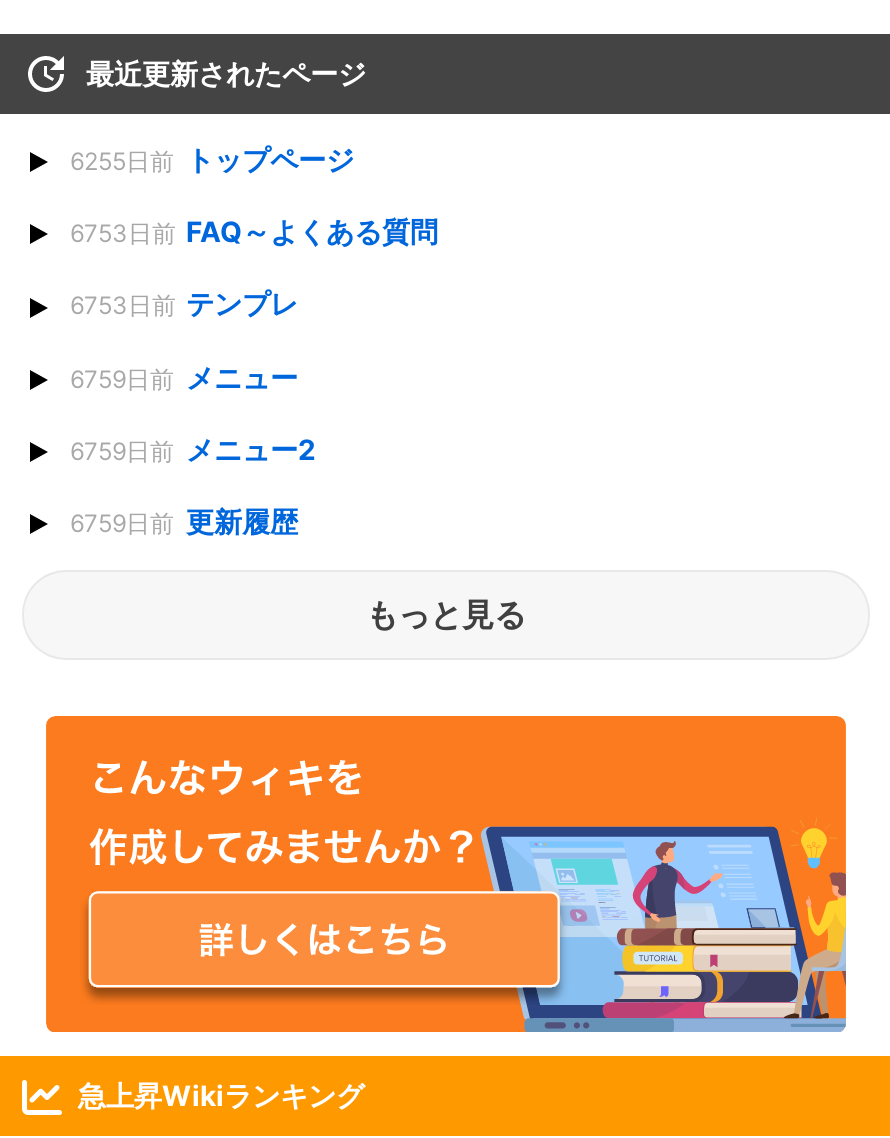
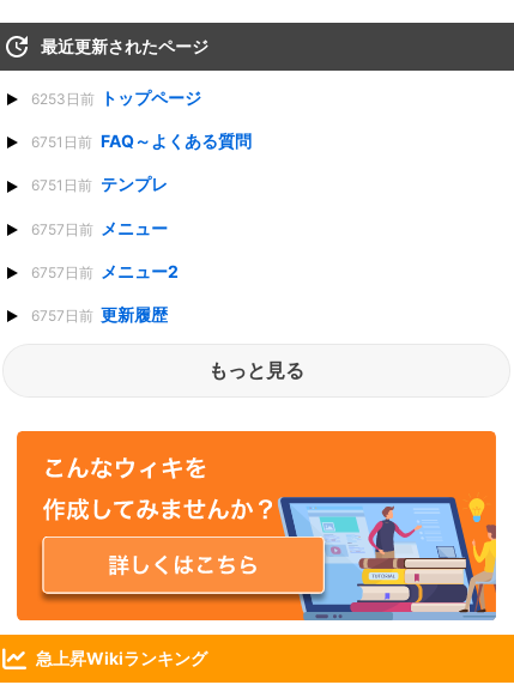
- 6255日前 トップページ
+ 6253日前 トップページ

- 6753日前 FAQ～よくある質問
+ 6751日前 FAQ～よくある質問

- 6753日前 テンプレ
+ 6751日前 テンプレ

- 6759日前 メニュー
+ 6757日前 メニュー

- 6759日前 メニュー2
+ 6757日前 メニュー2

- 6759日前 更新履歴
+ 6757日前 更新履歴
